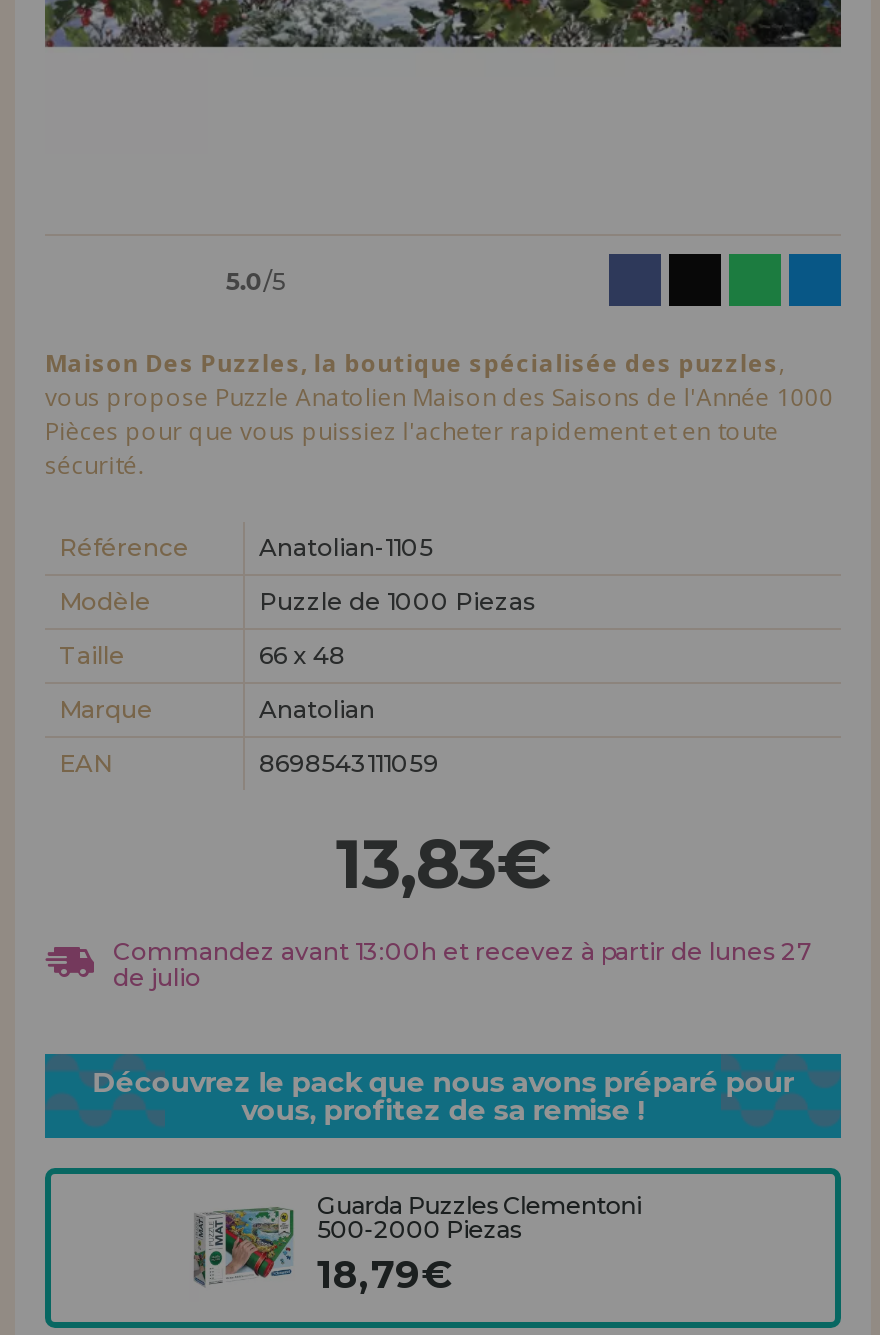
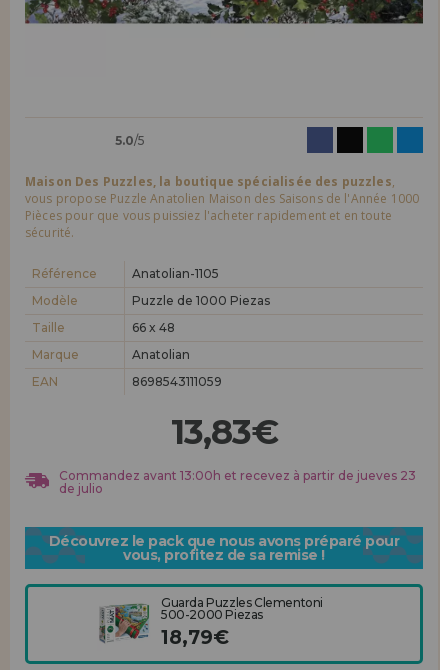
- Commandez avant 13:00h et recevez à partir de lunes 27
+ Commandez avant 13:00h et recevez à partir de jueves 23
